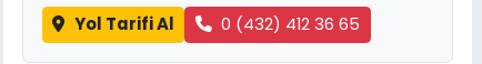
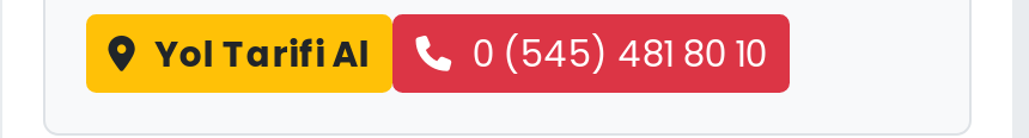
- 0 (432) 412 36 65
+ 0 (545) 481 80 10
